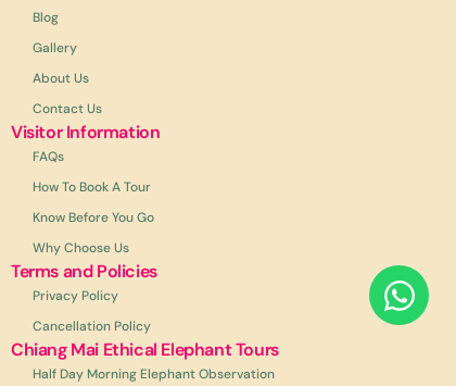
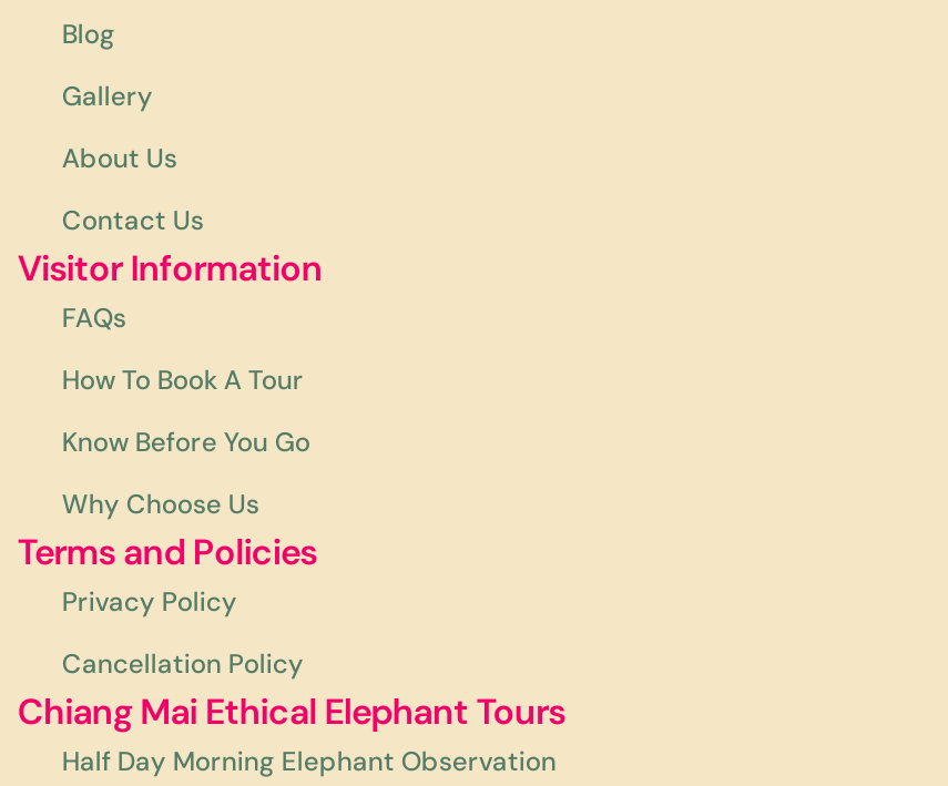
- [image]
